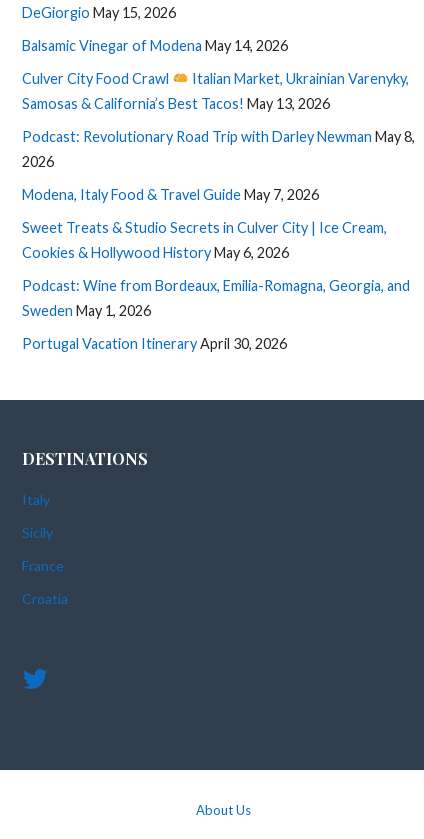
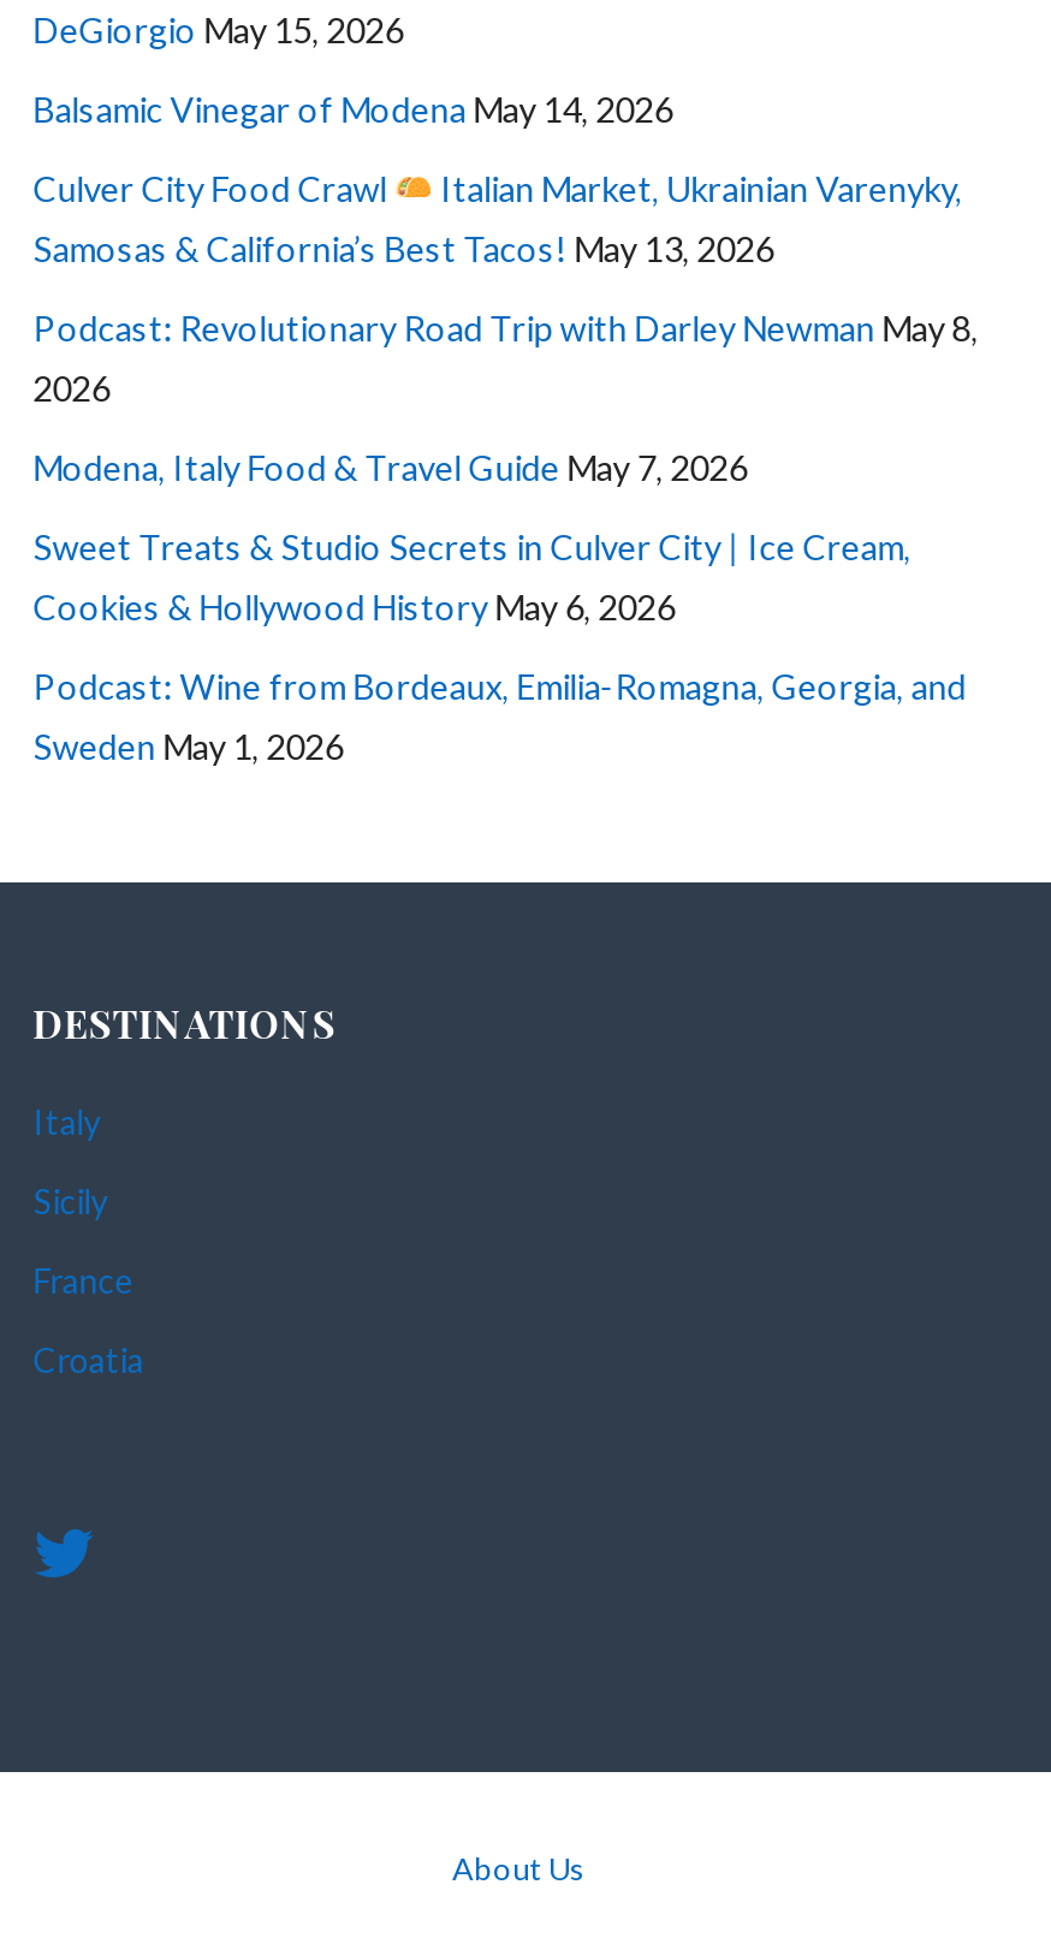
- Portugal Vacation Itinerary April 30, 2026
